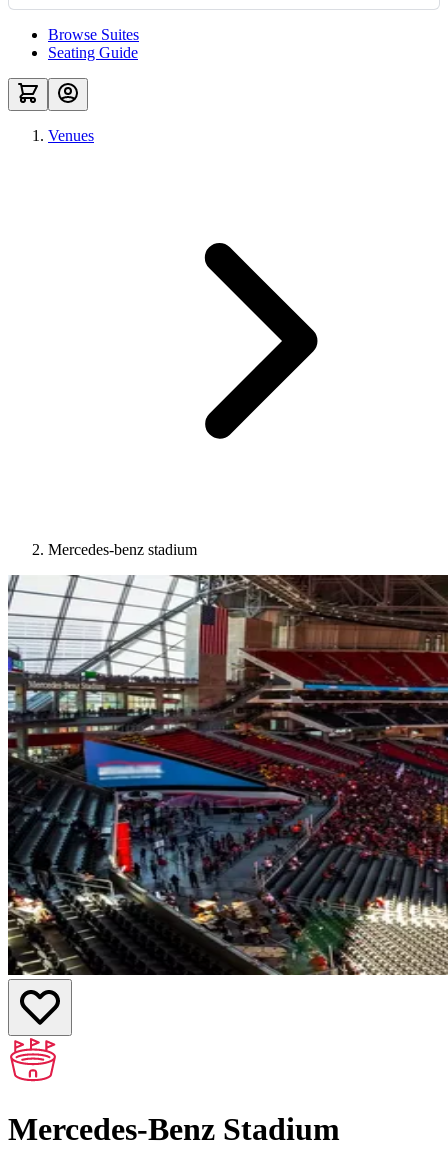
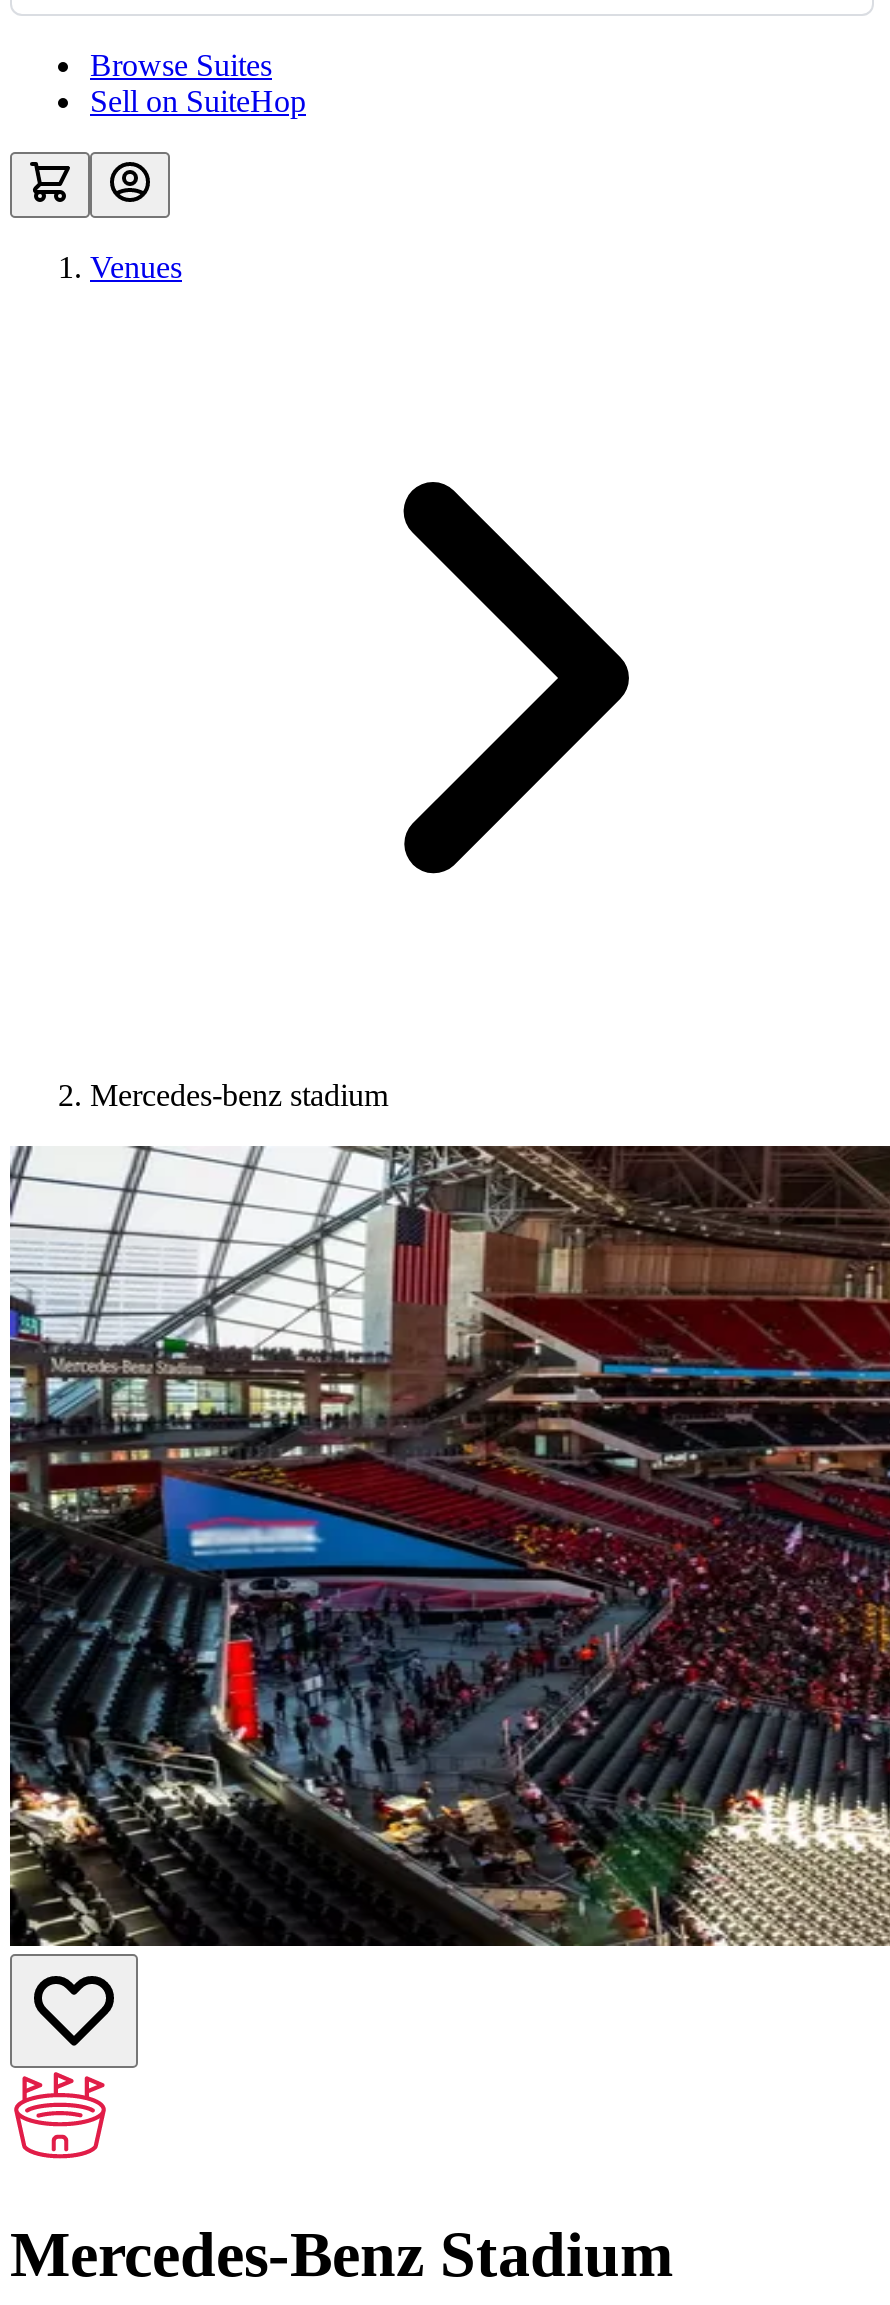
- Seating Guide
+ Sell on SuiteHop
